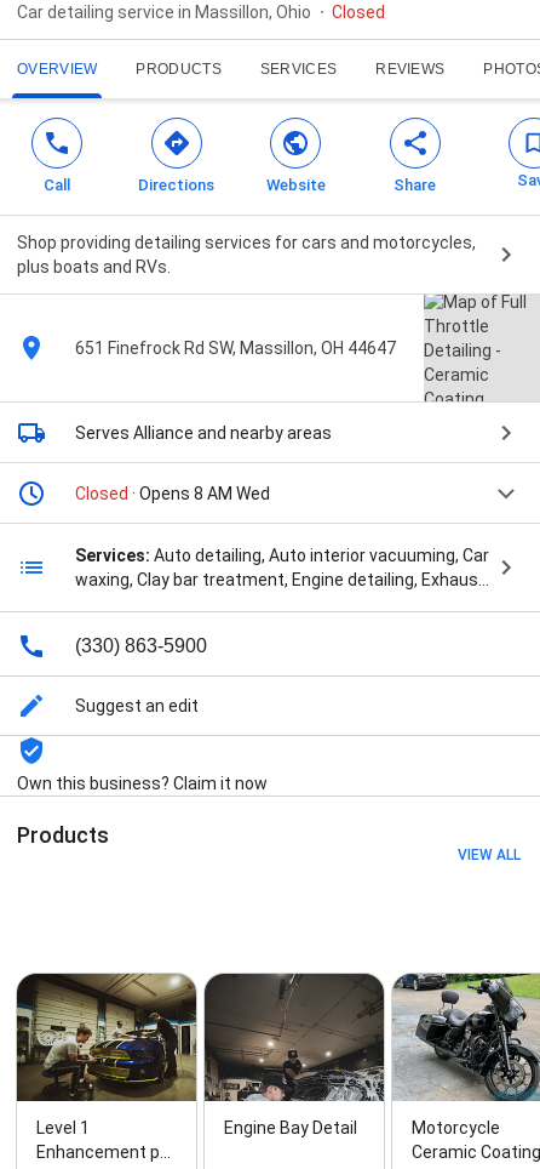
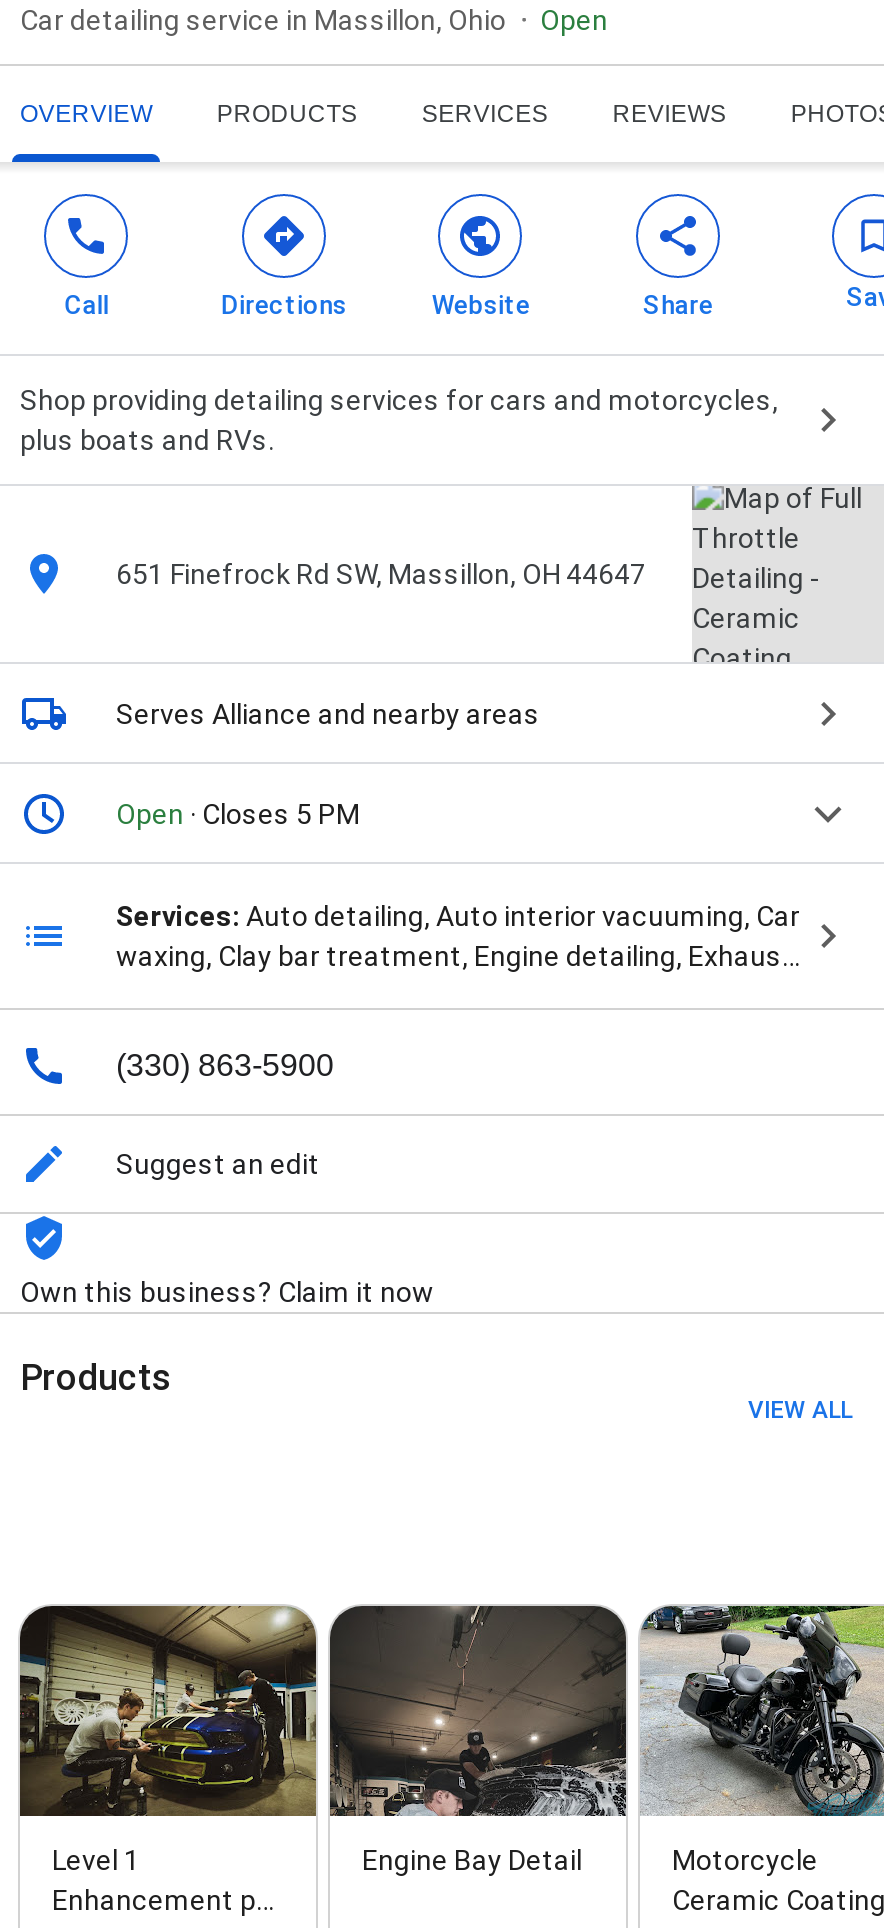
- Closed
+ Open

- Closed · Opens 8 AM Wed
+ Open · Closes 5 PM
